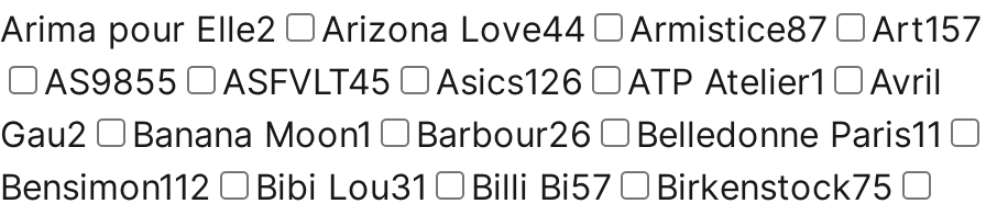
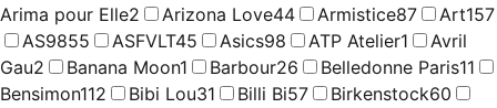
- AS9855 ASFVLT45 Asics126 ATP Atelier1 Avril
+ AS9855 ASFVLT45 Asics98 ATP Atelier1 Avril

- Bensimon112 Bibi Lou31 Billi Bi57 Birkenstock75
+ Bensimon112 Bibi Lou31 Billi Bi57 Birkenstock60
